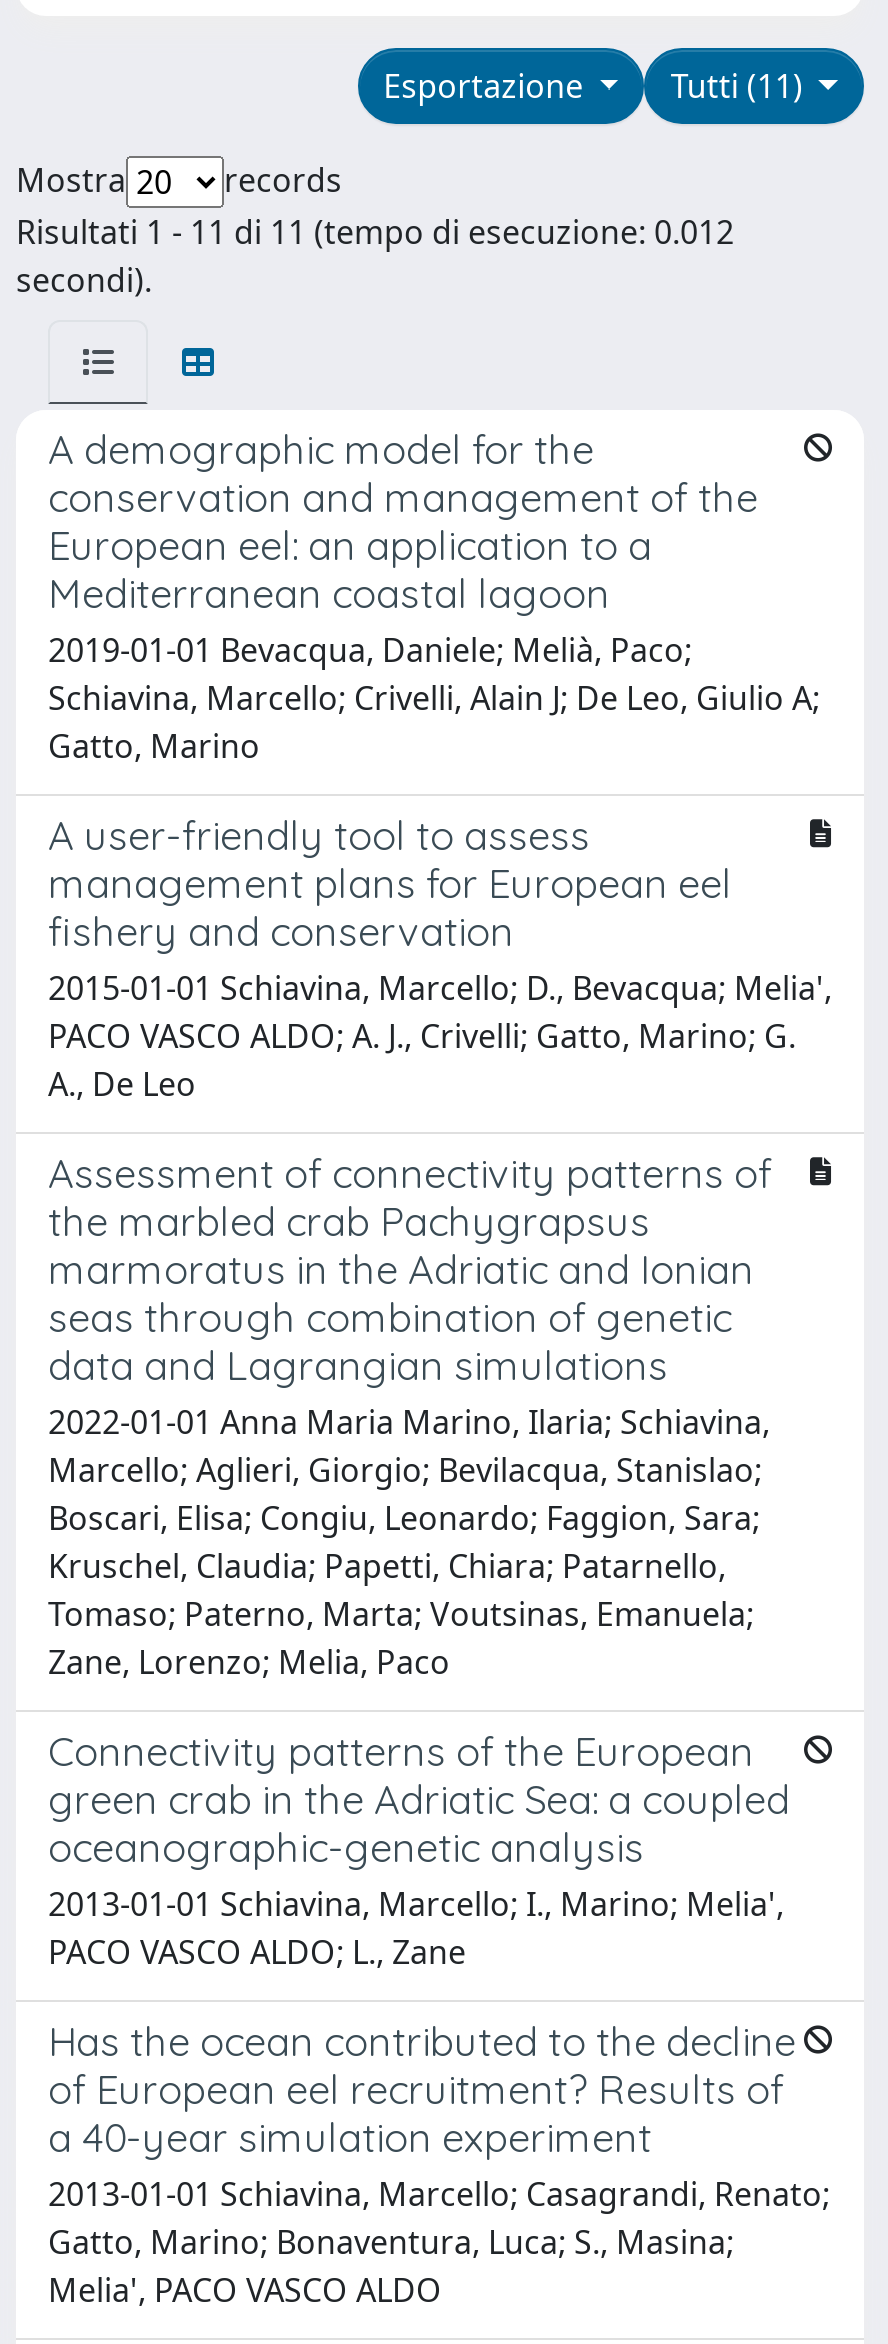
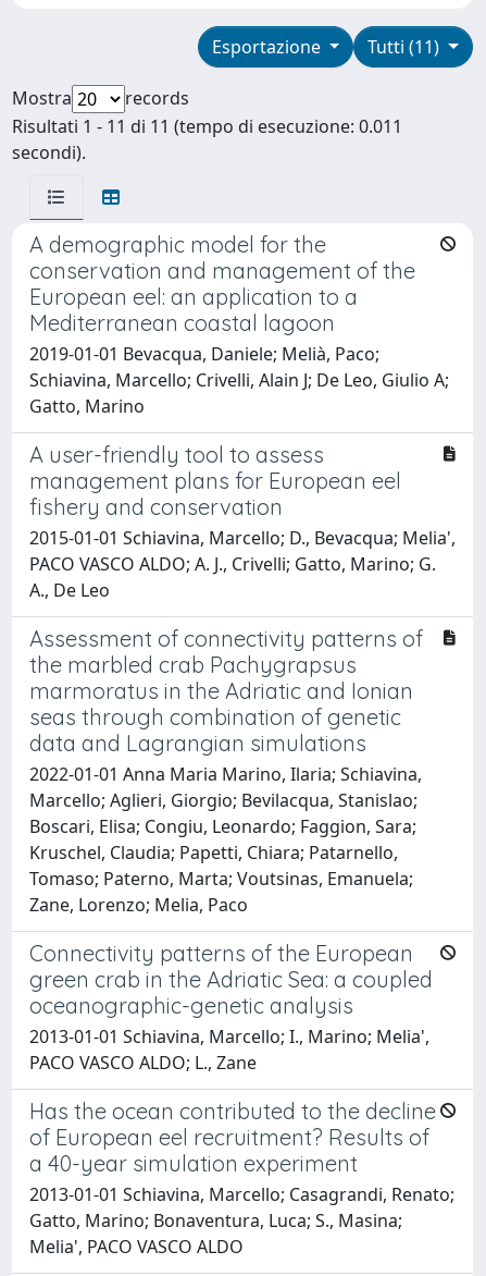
- Risultati 1 - 11 di 11 (tempo di esecuzione: 0.012
+ Risultati 1 - 11 di 11 (tempo di esecuzione: 0.011
